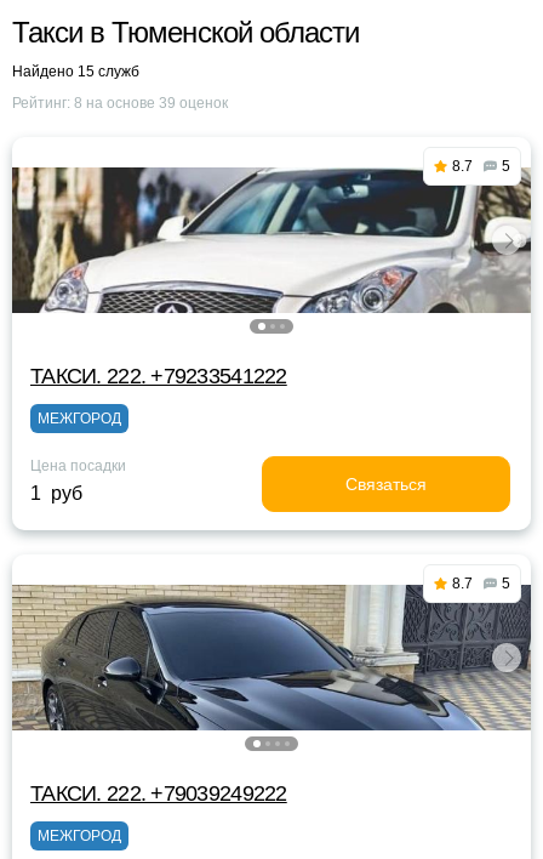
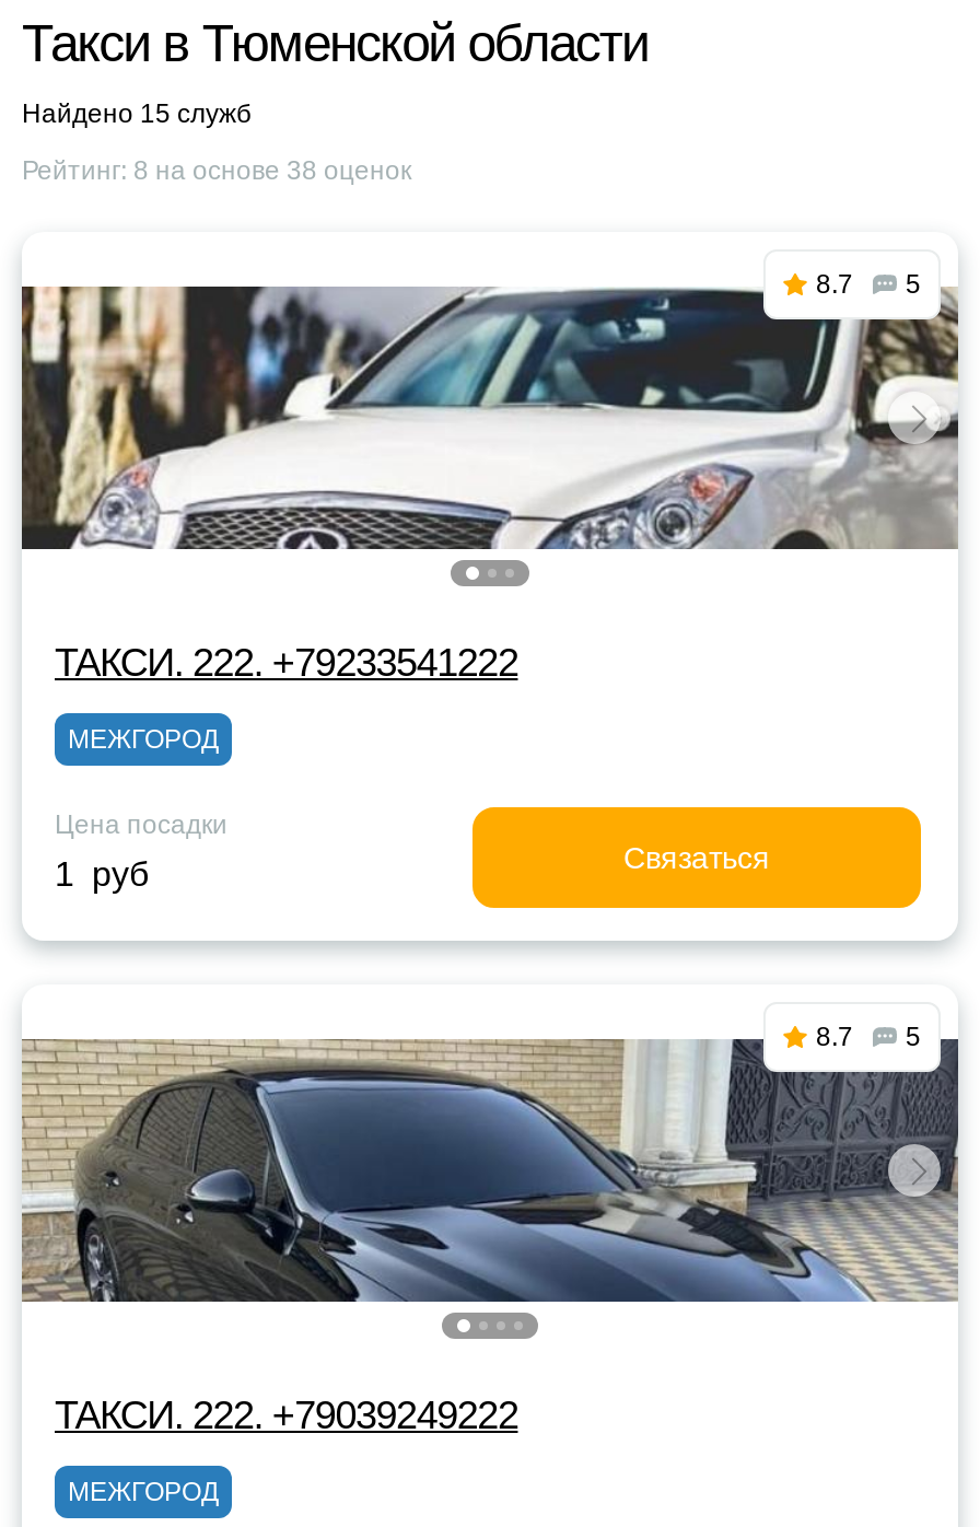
- Рейтинг: 8 на основе 39 оценок
+ Рейтинг: 8 на основе 38 оценок
